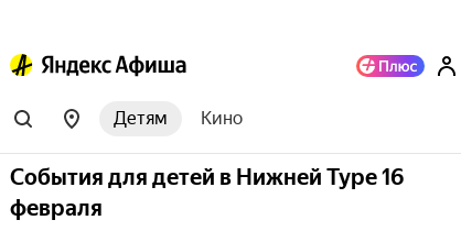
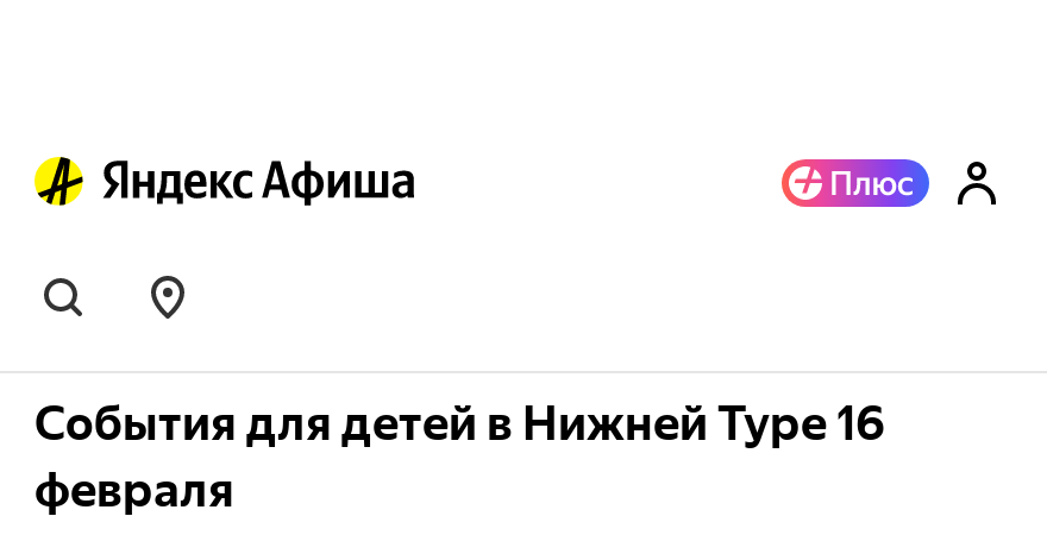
- Детям
- Кино
